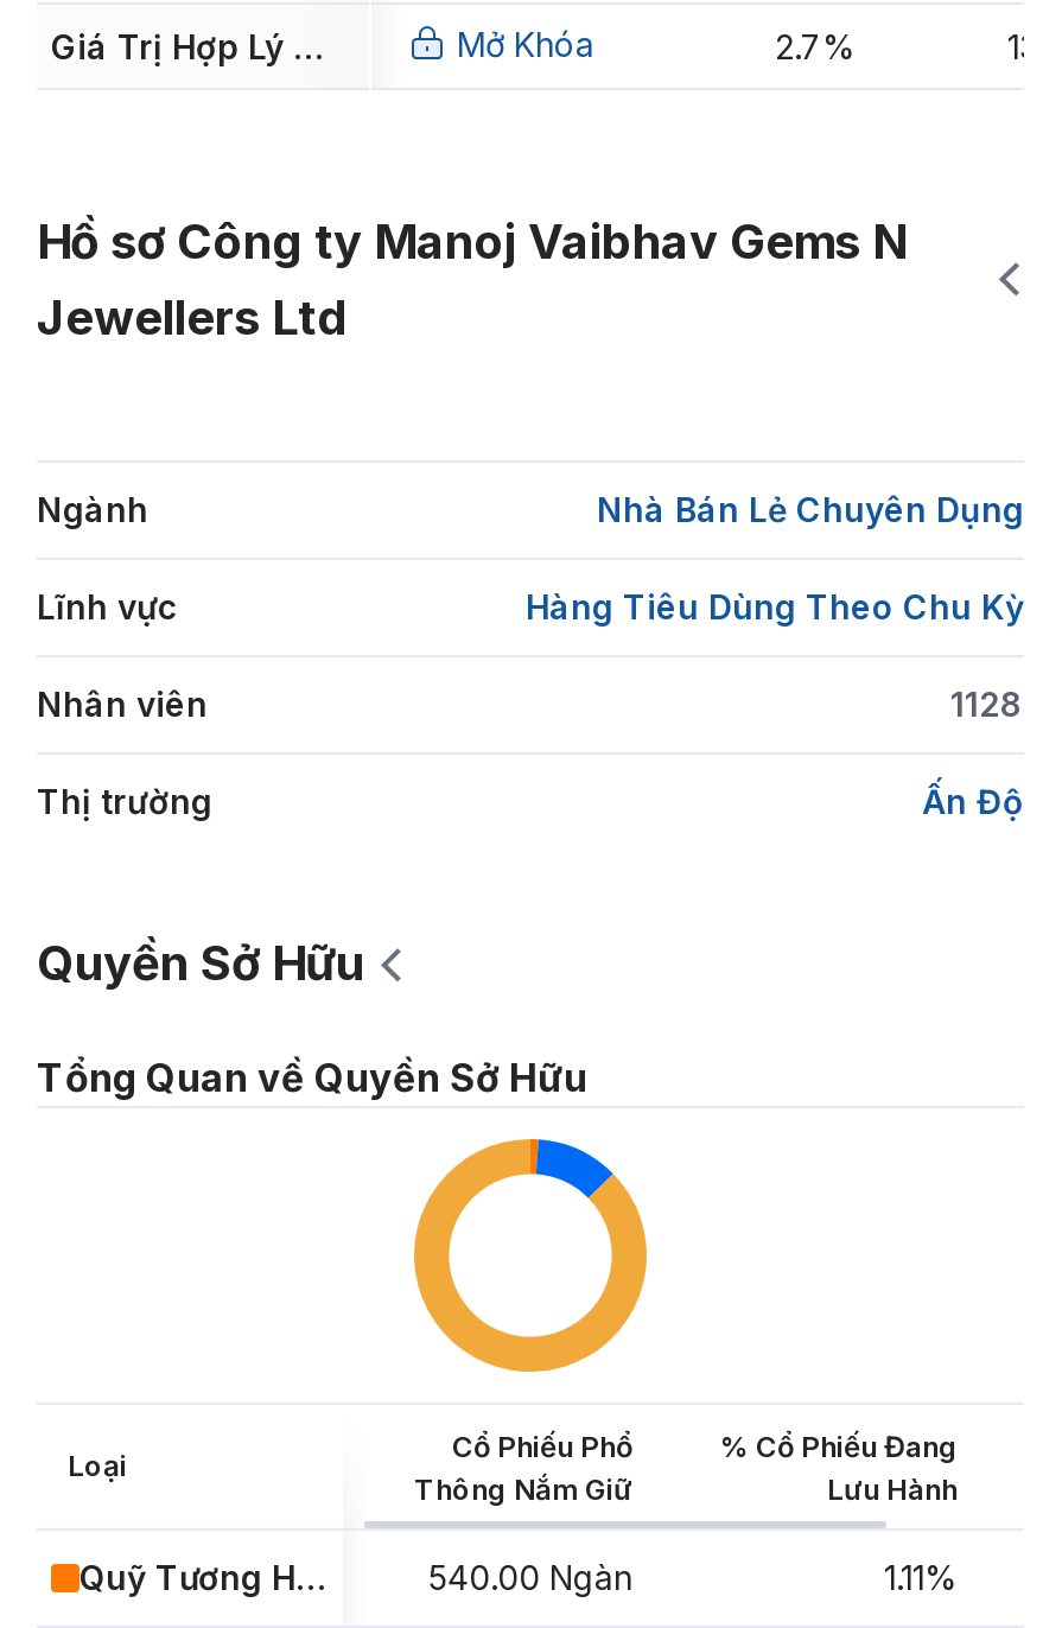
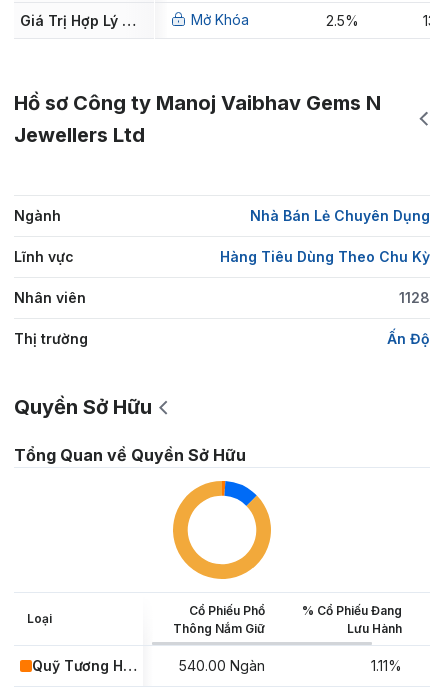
- 2.7%
+ 2.5%
